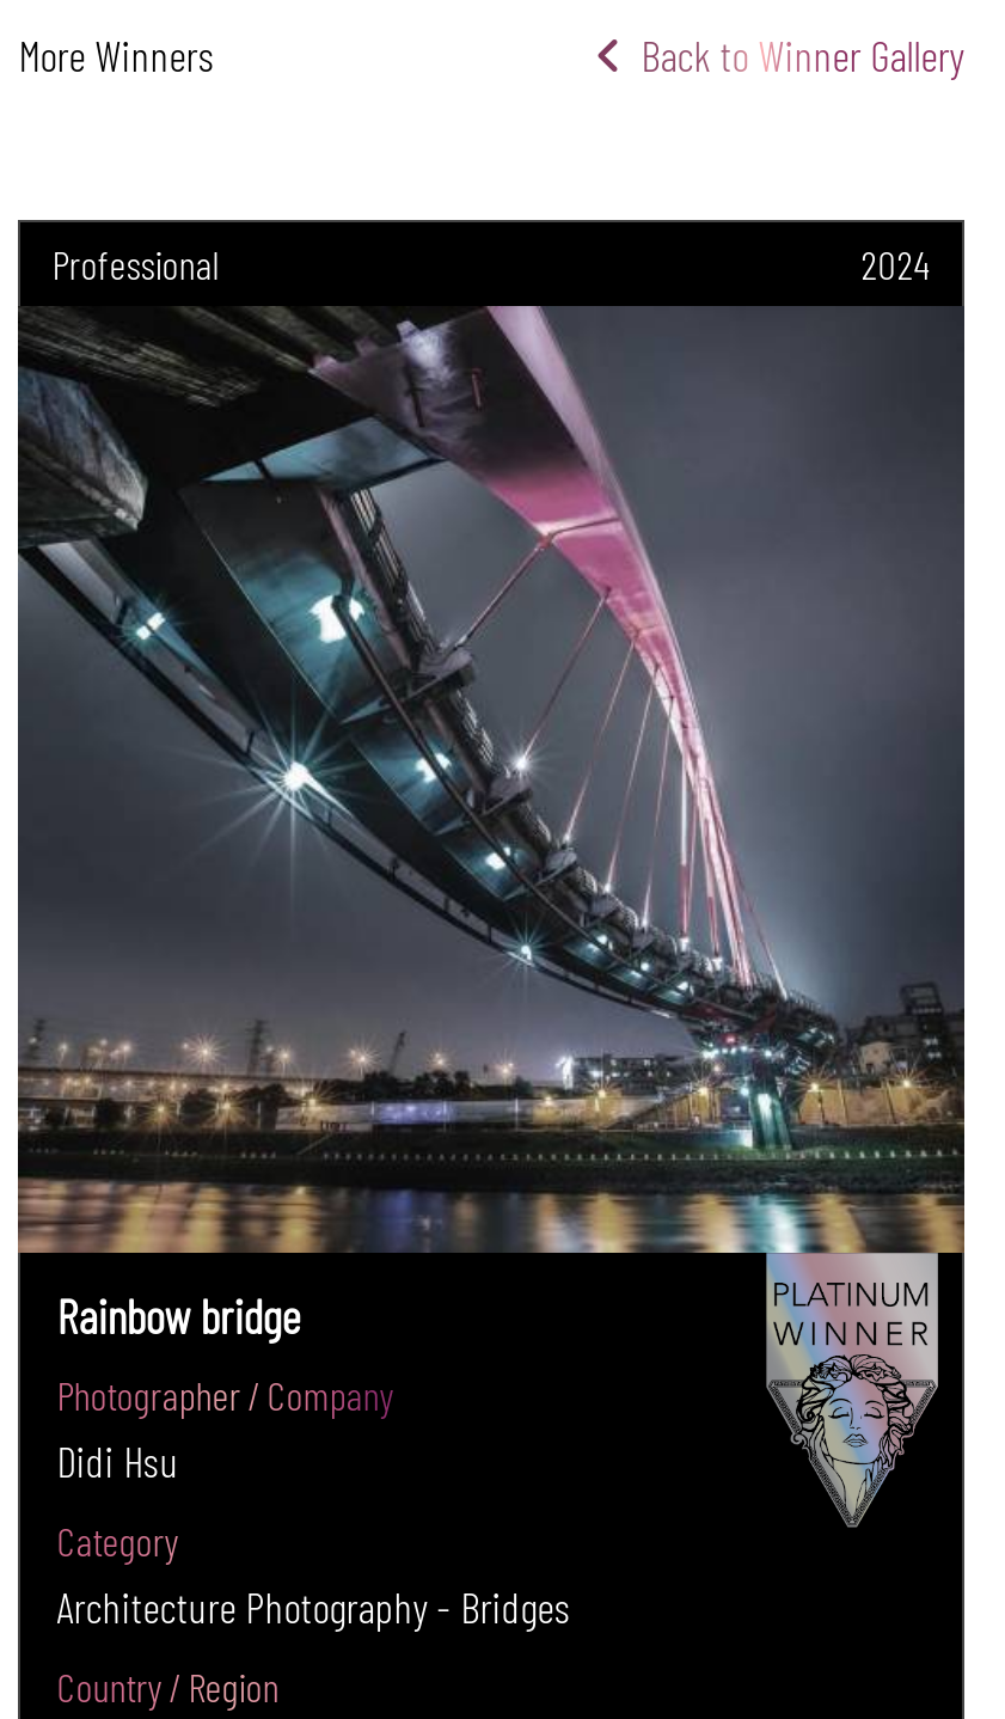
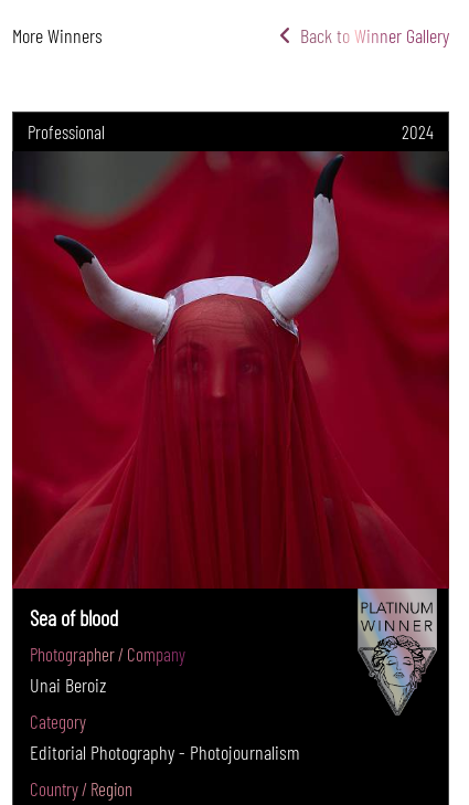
- [image]
- Rainbow bridge
+ [image]
+ Sea of blood

- Didi Hsu
+ Unai Beroiz

- Architecture Photography - Bridges
+ Editorial Photography - Photojournalism
